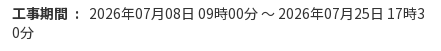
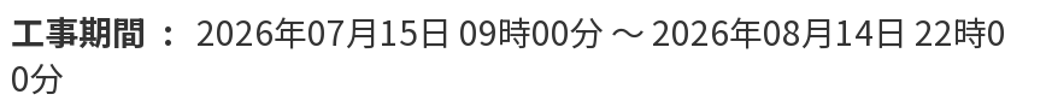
- 2026年07月08日 09時00分 ～ 2026年07月25日 17時3
+ 2026年07月15日 09時00分 ～ 2026年08月14日 22時0
